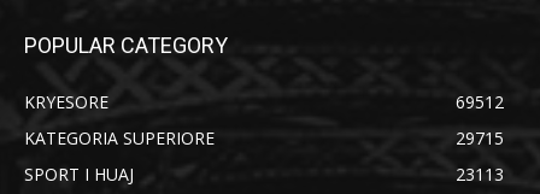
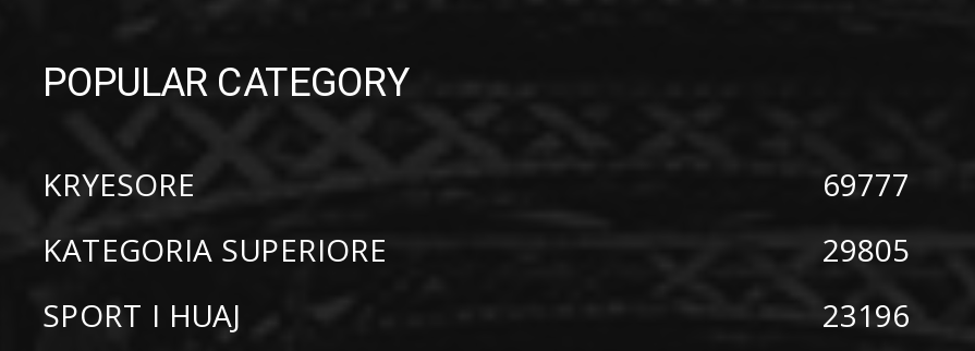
- 69512
+ 69777

- 29715
+ 29805

- 23113
+ 23196
